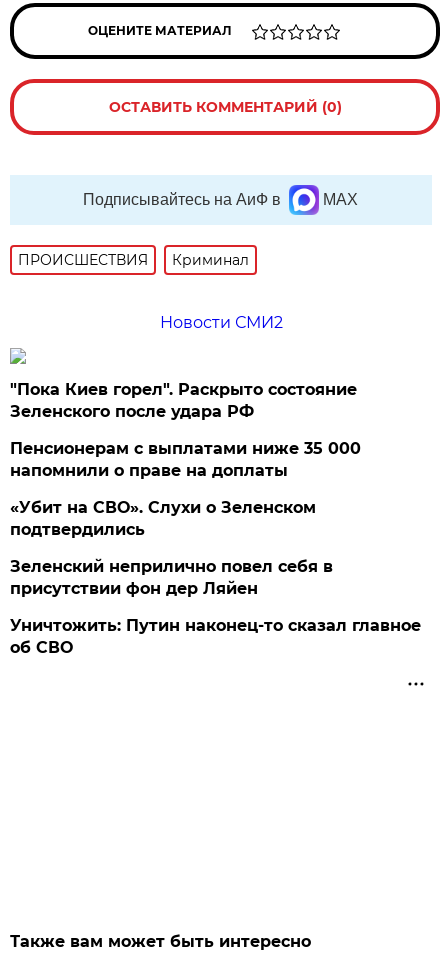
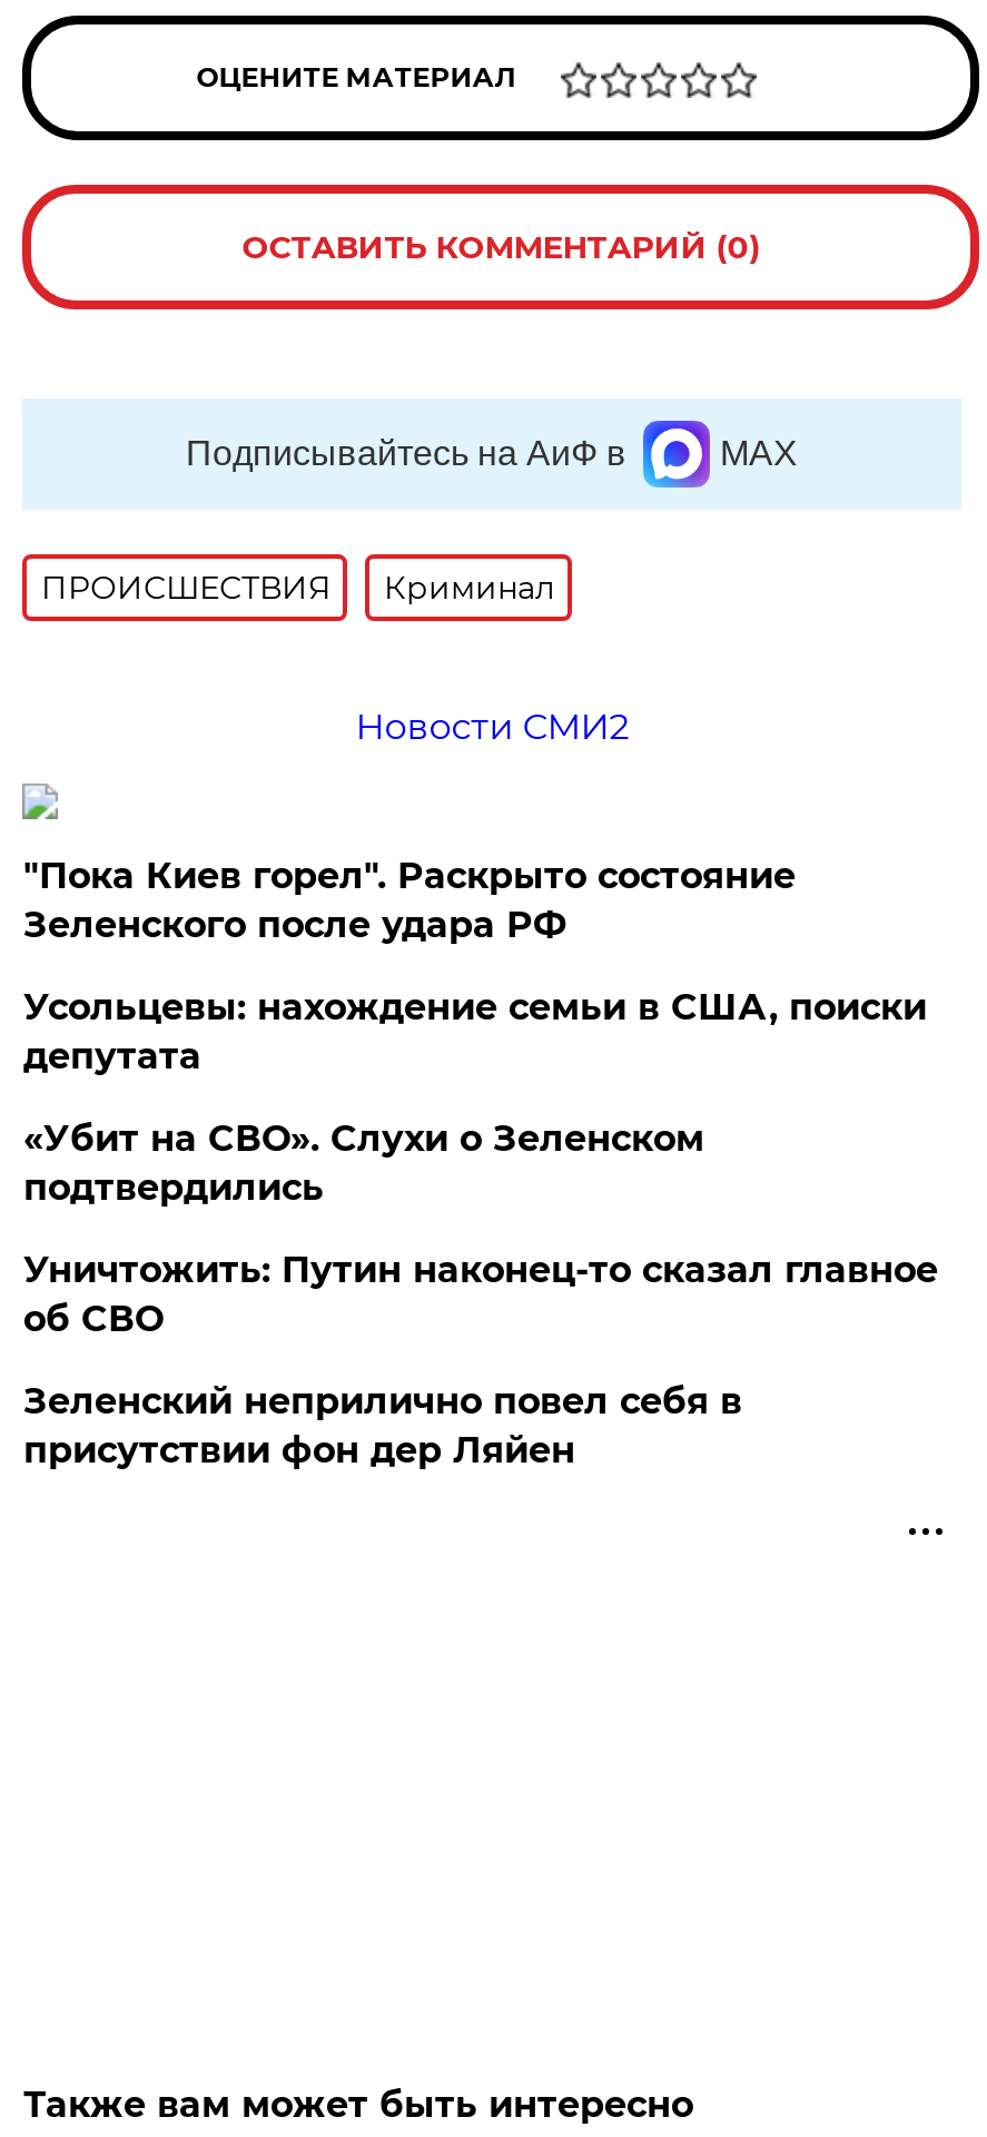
- Пенсионерам с выплатами ниже 35 000
- напомнили о праве на доплаты
+ Усольцевы: нахождение семьи в США, поиски
+ депутата

moved down: Зеленский неприлично повел cебя в | присутствии фон дер Ляйен

moved up: Уничтожить: Путин наконец-то сказал главное | об СВО
